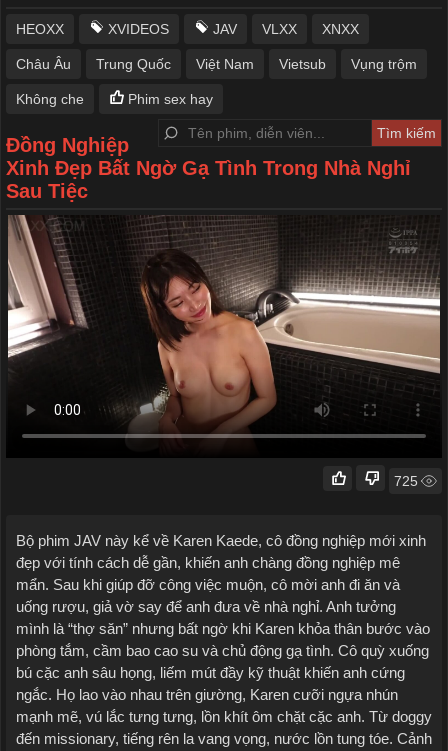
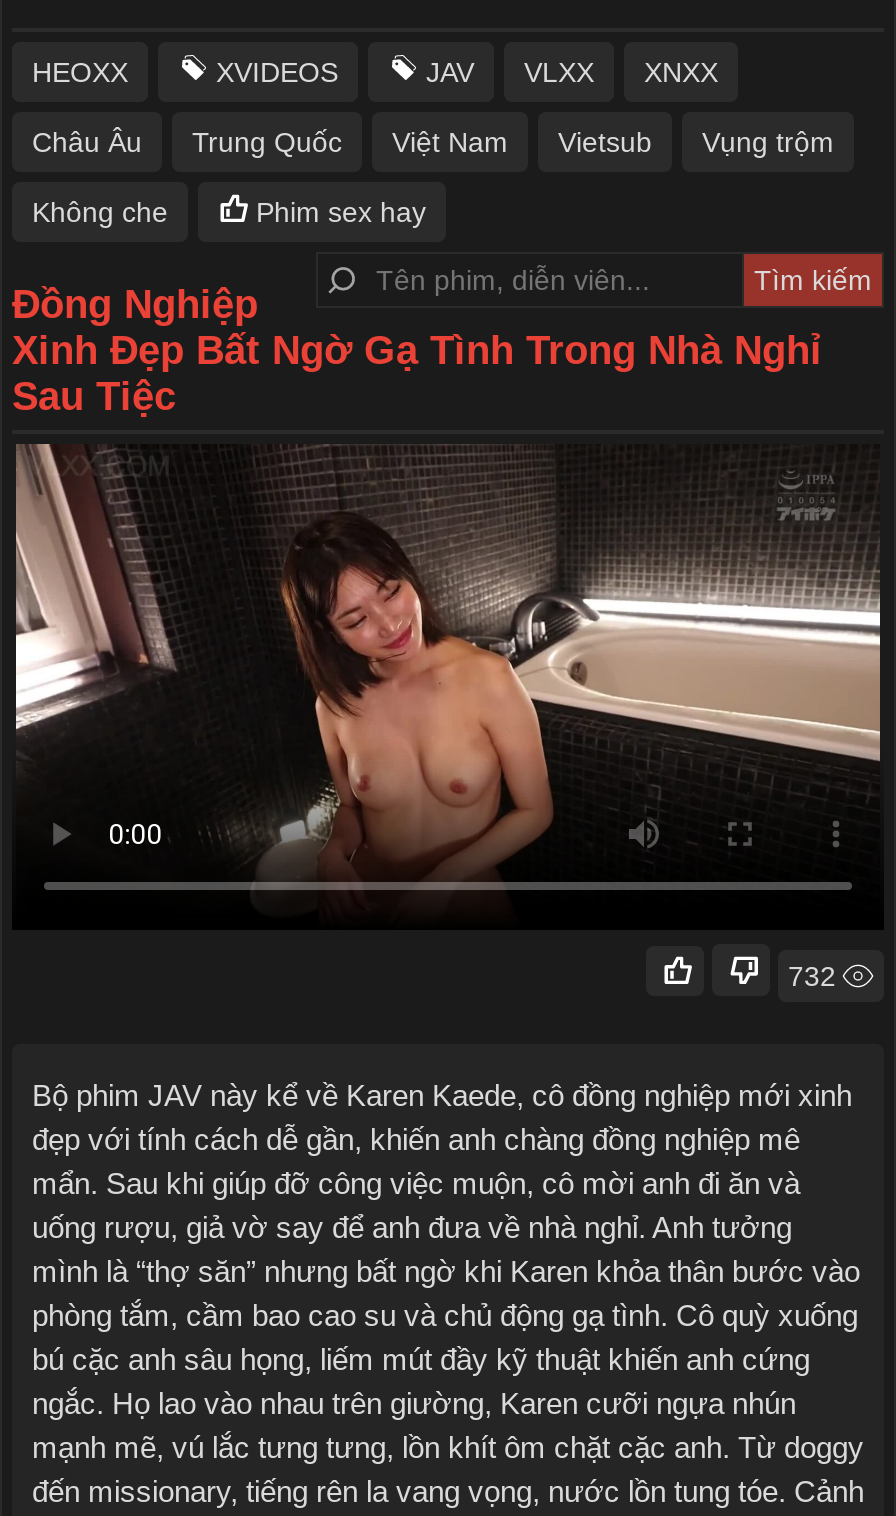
- 725
+ 732
